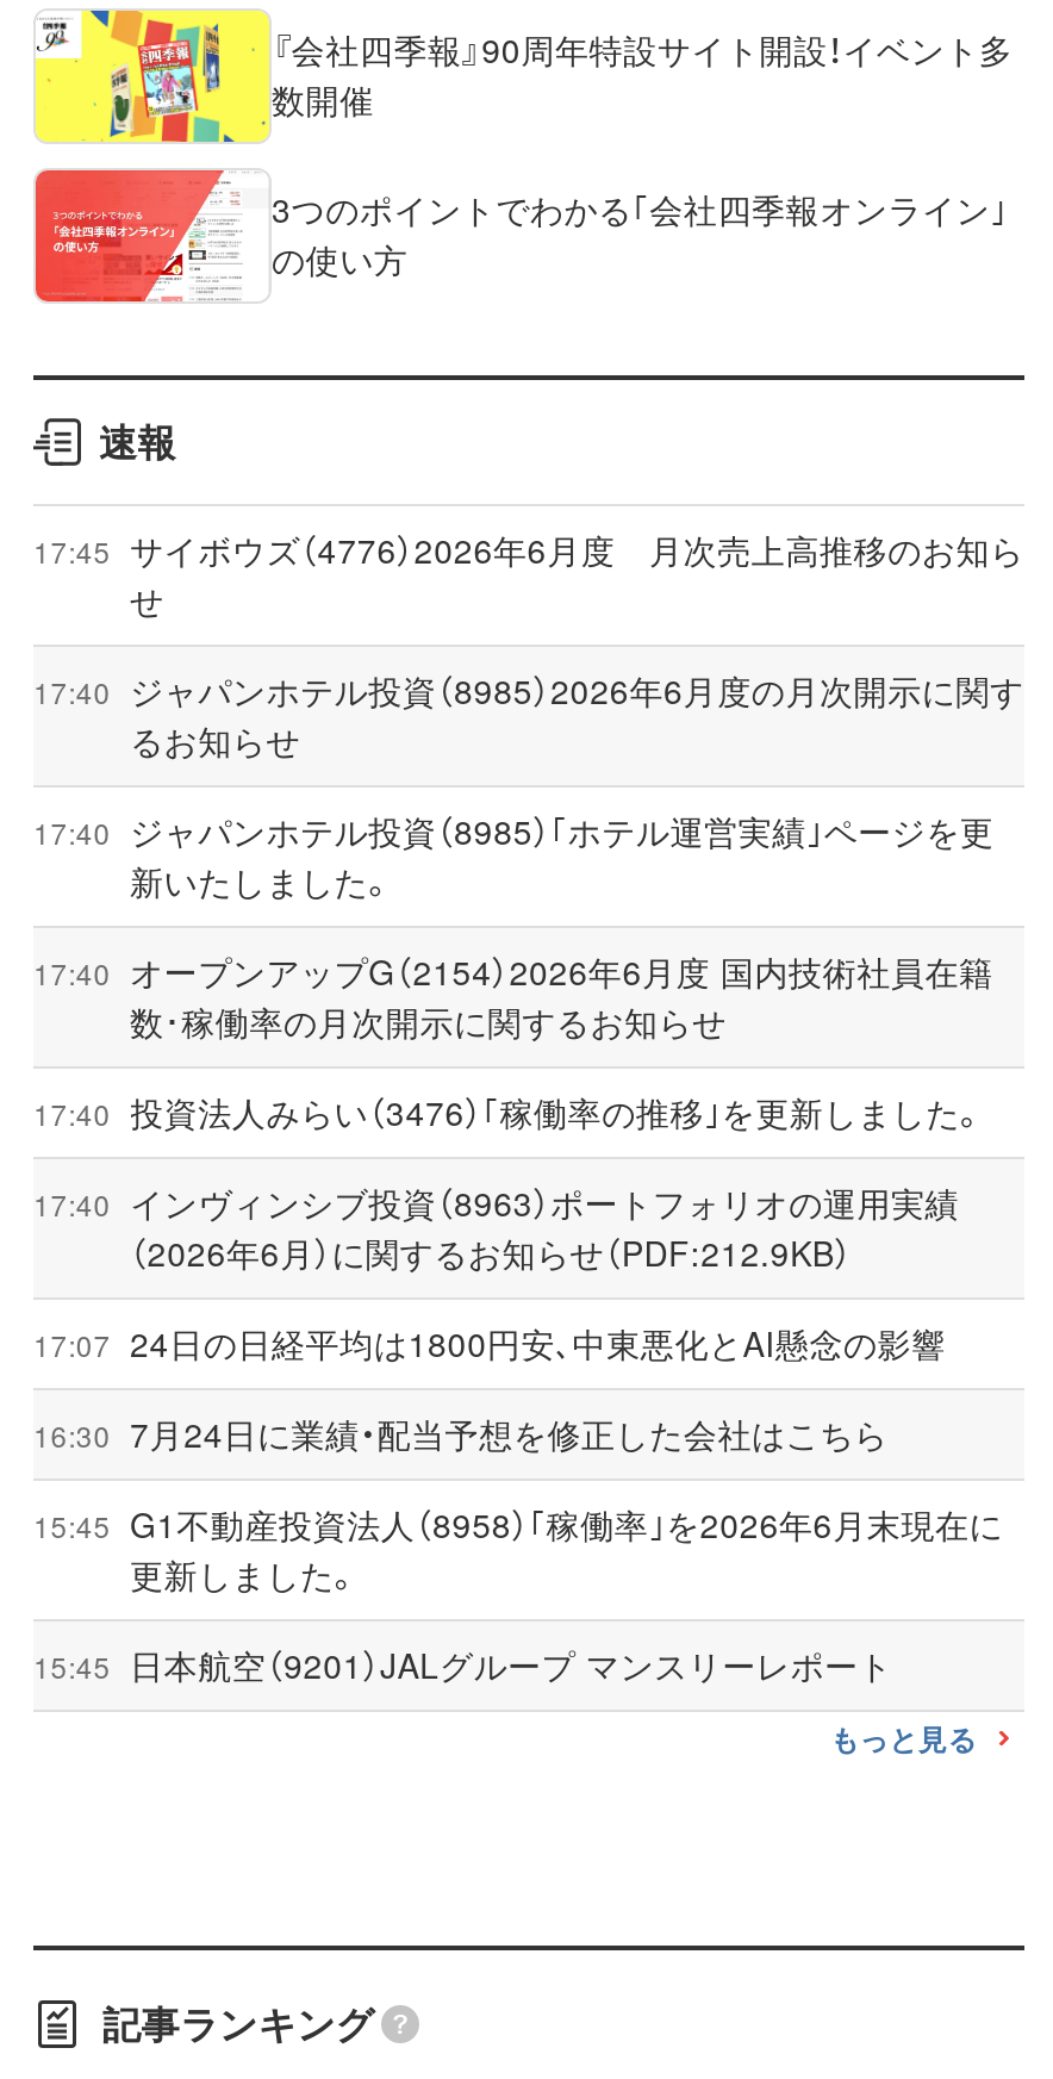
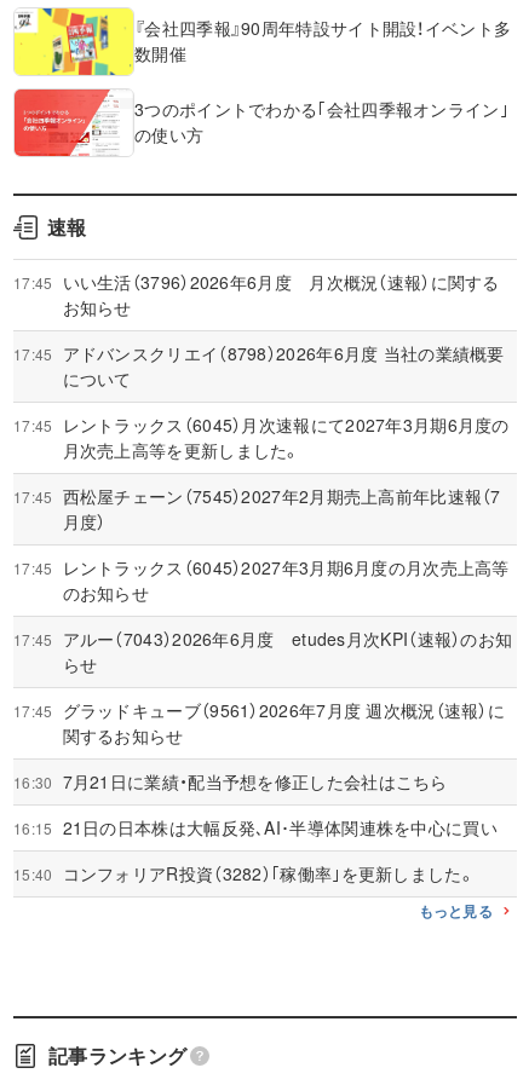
- 17:45 サイボウズ（4776）2026年6月度 月次売上高推移のお知ら
- せ
+ 17:45 いい生活（3796）2026年6月度 月次概況（速報）に関する
+ お知らせ

- 17:40 ジャパンホテル投資（8985）2026年6月度の月次開示に関す
- るお知らせ
+ 17:45 アドバンスクリエイ（8798）2026年6月度 当社の業績概要
+ について

- 17:40 ジャパンホテル投資（8985）｢ホテル運営実績｣ページを更
- 新いたしました。
+ 17:45 レントラックス（6045）月次速報にて2027年3月期6月度の
+ 月次売上高等を更新しました。

- 17:40 オープンアップG（2154）2026年6月度 国内技術社員在籍
- 数･稼働率の月次開示に関するお知らせ
+ 17:45 西松屋チェーン（7545）2027年2月期売上高前年比速報（7
+ 月度）

- 17:40 投資法人みらい（3476）｢稼働率の推移｣を更新しました。
+ 17:45 レントラックス（6045）2027年3月期6月度の月次売上高等
+ のお知らせ

- 17:40 インヴィンシブ投資（8963）ポートフォリオの運用実績
- （2026年6月）に関するお知らせ（PDF:212.9KB）
+ 17:45 アルー（7043）2026年6月度 etudes月次KPI（速報）のお知
+ らせ

- 17:07 24日の日経平均は1800円安､中東悪化とAI懸念の影響
+ 17:45 グラッドキューブ（9561）2026年7月度 週次概況（速報）に
+ 関するお知らせ

- 16:30 7月24日に業績・配当予想を修正した会社はこちら
+ 16:30 7月21日に業績・配当予想を修正した会社はこちら

- 15:45 G1不動産投資法人（8958）｢稼働率｣を2026年6月末現在に
- 更新しました。
+ 16:15 21日の日本株は大幅反発､AI･半導体関連株を中心に買い

- 15:45 日本航空（9201）JALグループ マンスリーレポート
+ 15:40 コンフォリアR投資（3282）｢稼働率｣を更新しました。
